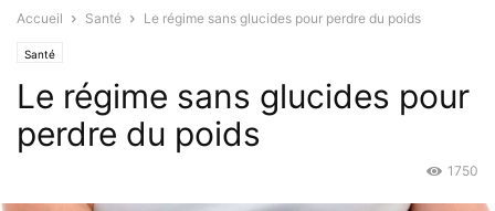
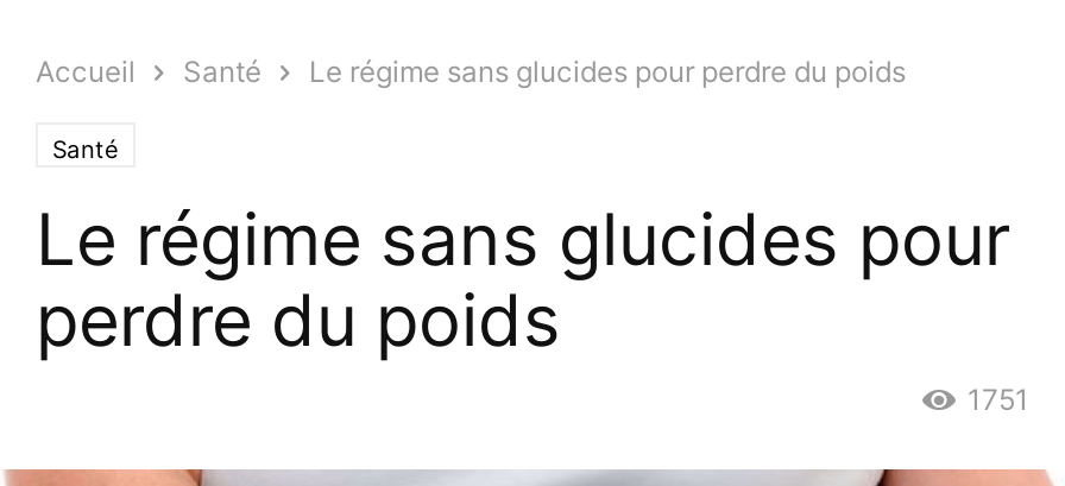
- 1750
+ 1751
